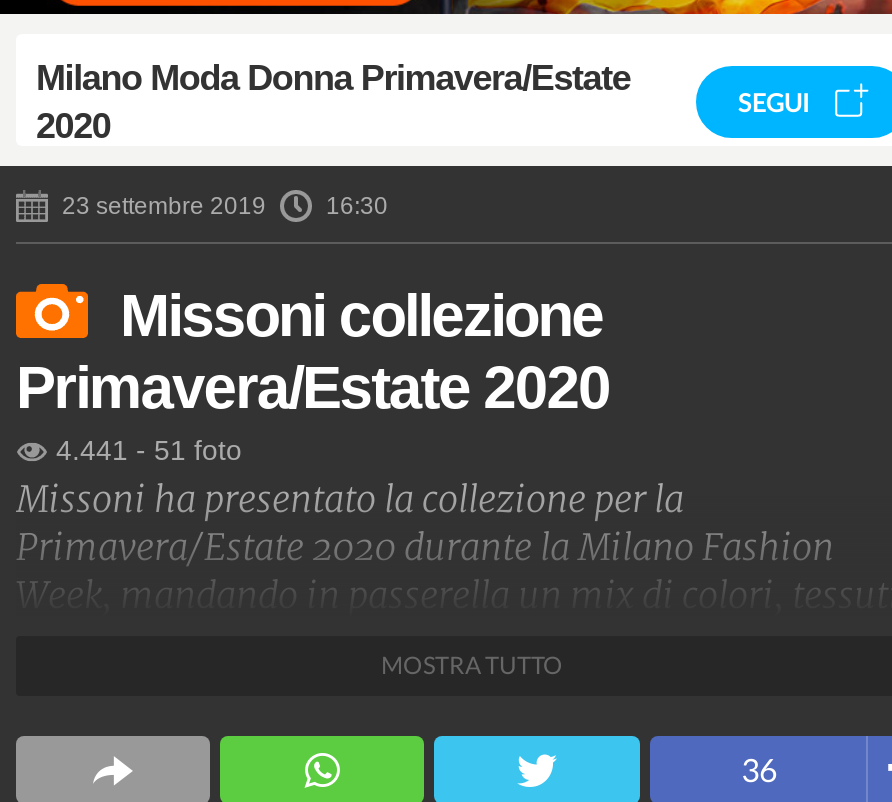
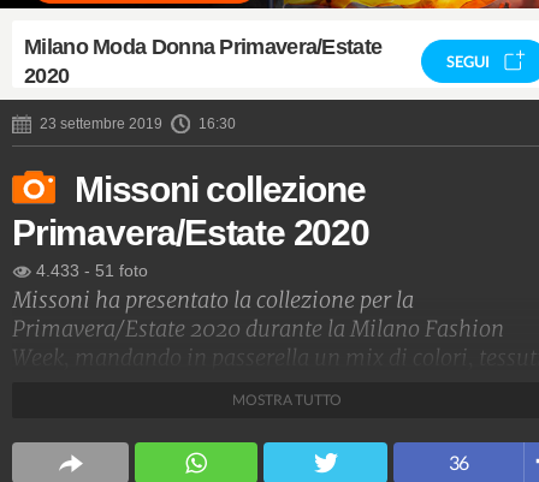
- 4.441 - 51 foto
+ 4.433 - 51 foto
